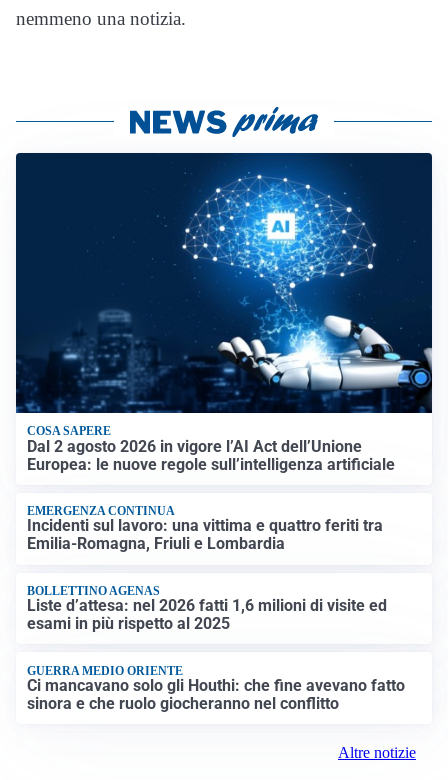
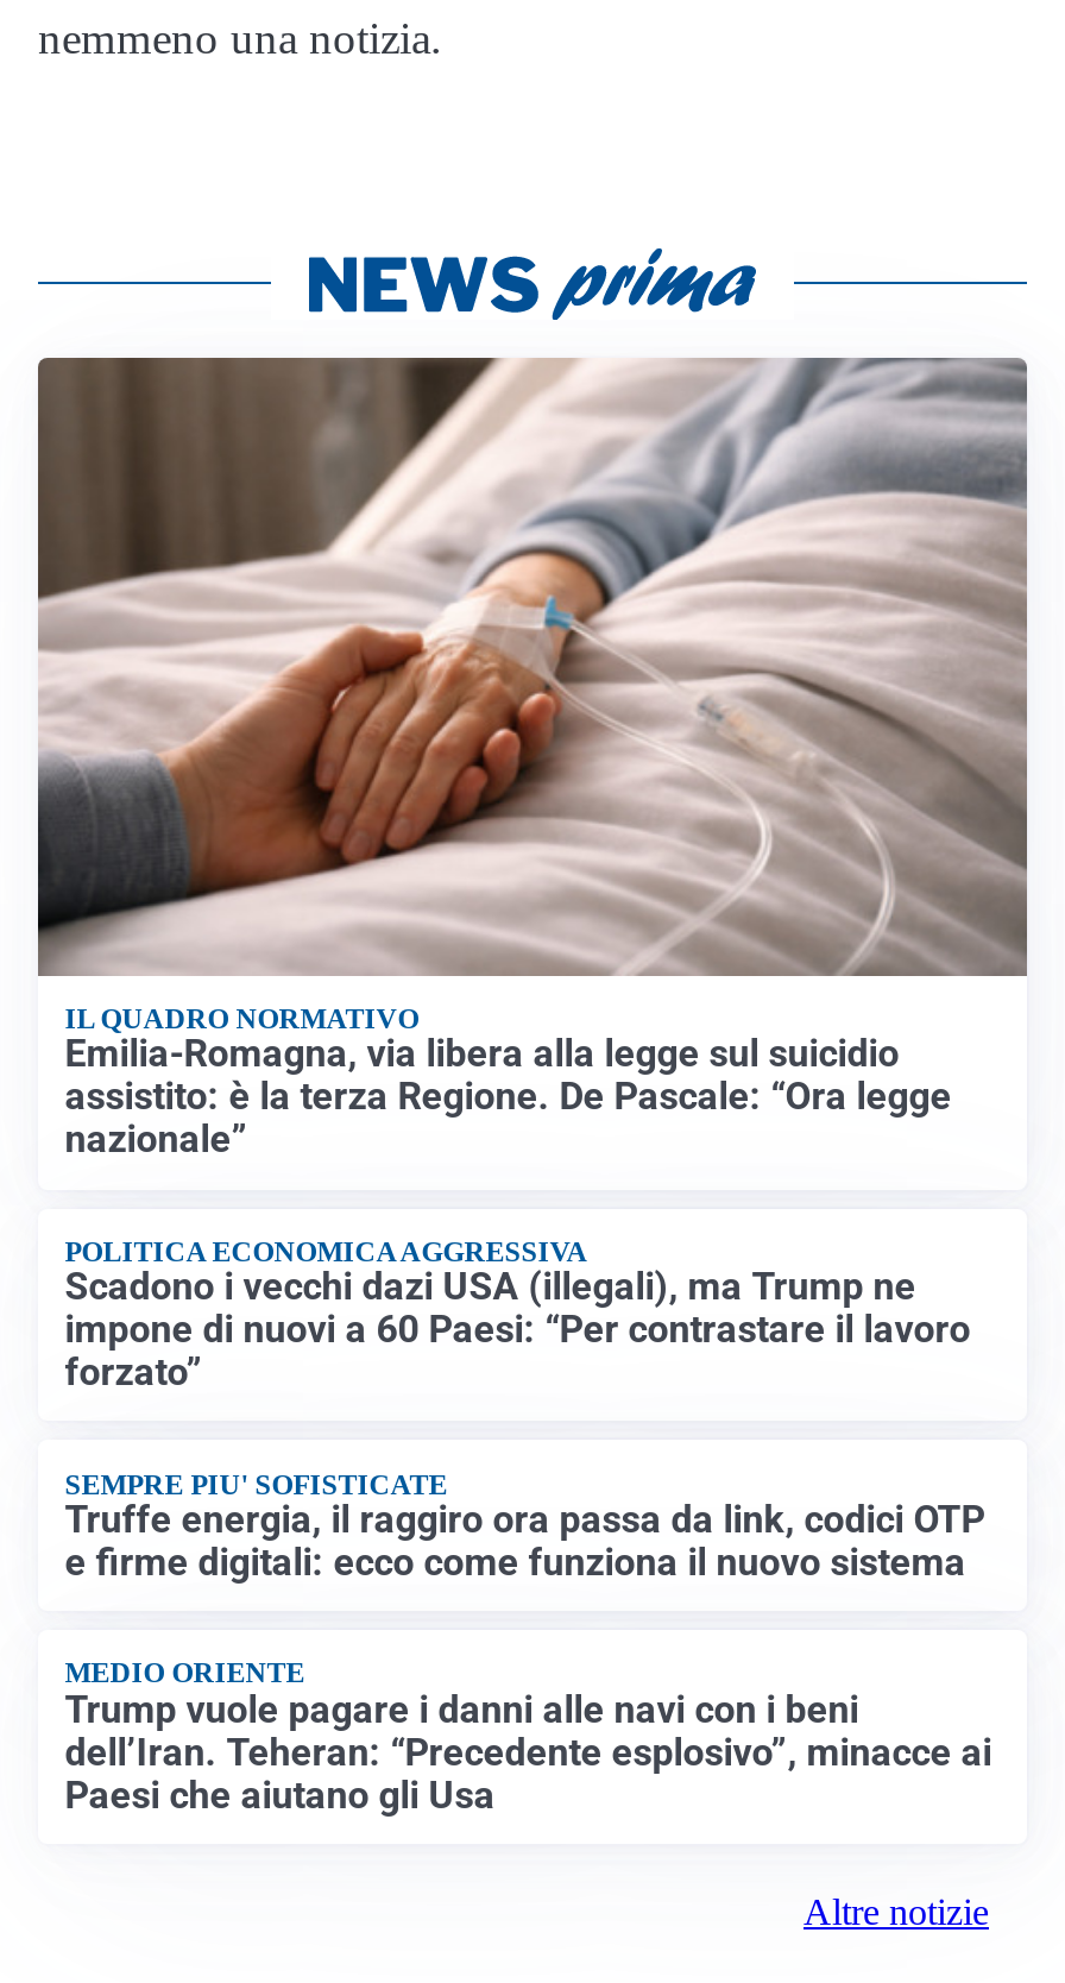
- [image]
- COSA SAPERE
- Dal 2 agosto 2026 in vigore l’AI Act dell’Unione
- Europea: le nuove regole sull’intelligenza artificiale
+ [image]
+ IL QUADRO NORMATIVO
+ Emilia-Romagna, via libera alla legge sul suicidio
+ assistito: è la terza Regione. De Pascale: “Ora legge
+ nazionale”

- EMERGENZA CONTINUA
- Incidenti sul lavoro: una vittima e quattro feriti tra
- Emilia-Romagna, Friuli e Lombardia
+ POLITICA ECONOMICA AGGRESSIVA
+ Scadono i vecchi dazi USA (illegali), ma Trump ne
+ impone di nuovi a 60 Paesi: “Per contrastare il lavoro
+ forzato”

- BOLLETTINO AGENAS
- Liste d’attesa: nel 2026 fatti 1,6 milioni di visite ed
- esami in più rispetto al 2025
+ SEMPRE PIU' SOFISTICATE
+ Truffe energia, il raggiro ora passa da link, codici OTP
+ e firme digitali: ecco come funziona il nuovo sistema

- GUERRA MEDIO ORIENTE
- Ci mancavano solo gli Houthi: che fine avevano fatto
- sinora e che ruolo giocheranno nel conflitto
+ MEDIO ORIENTE
+ Trump vuole pagare i danni alle navi con i beni
+ dell’Iran. Teheran: “Precedente esplosivo”, minacce ai
+ Paesi che aiutano gli Usa
